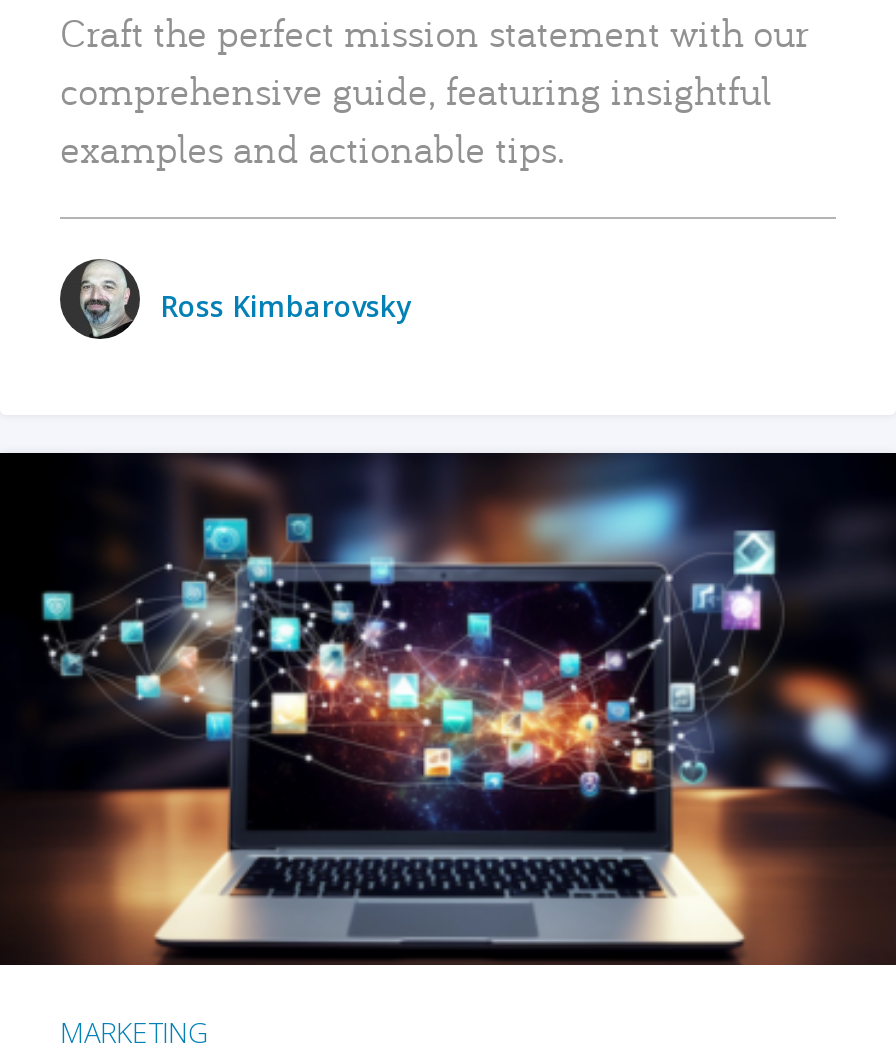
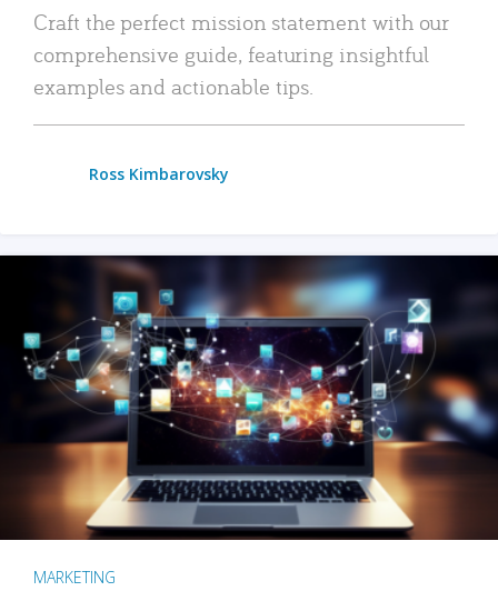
- [image]
